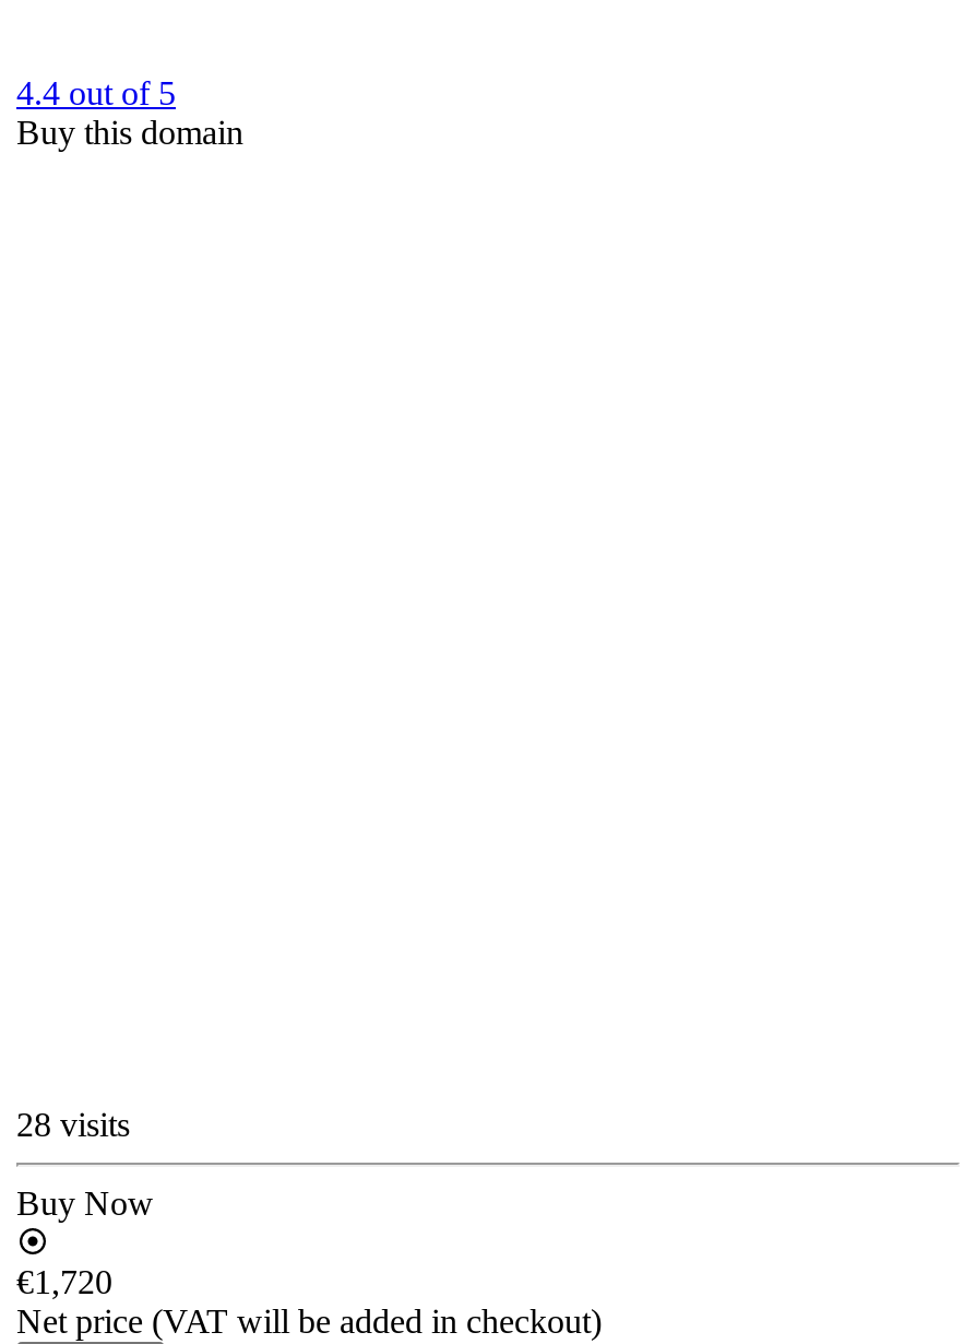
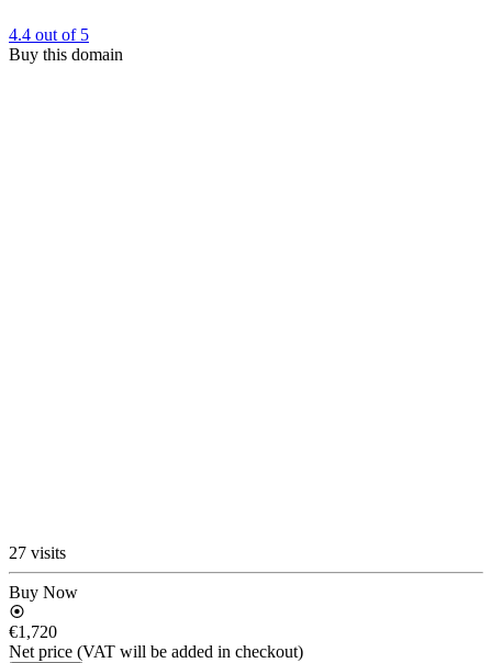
- 28 visits
+ 27 visits
